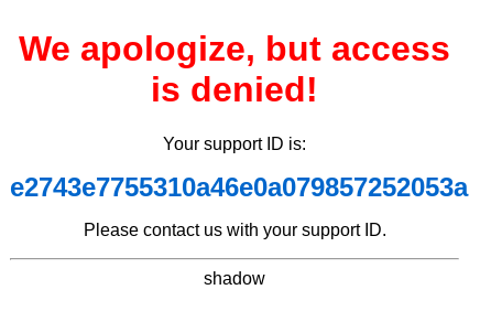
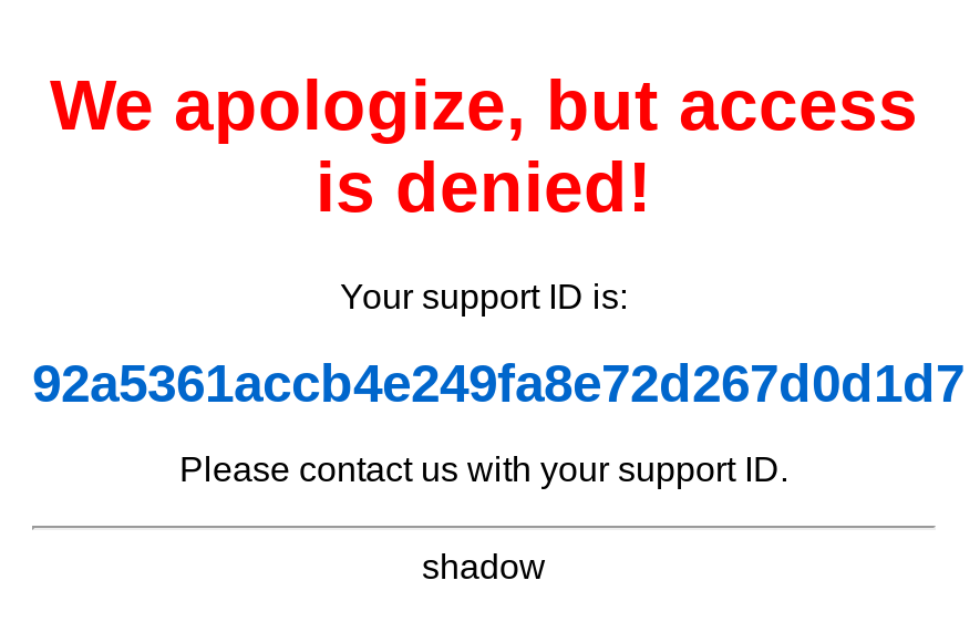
- e2743e7755310a46e0a079857252053a
+ 92a5361accb4e249fa8e72d267d0d1d7
